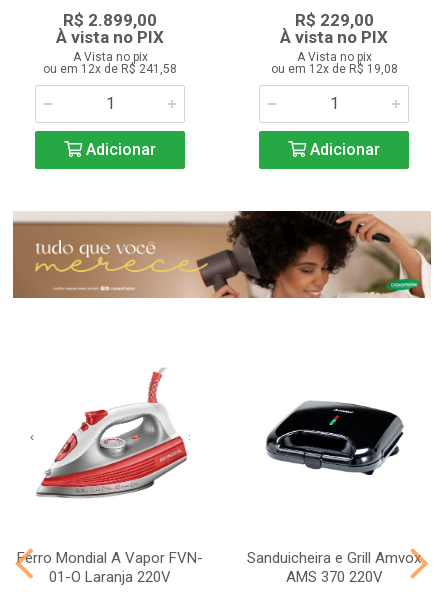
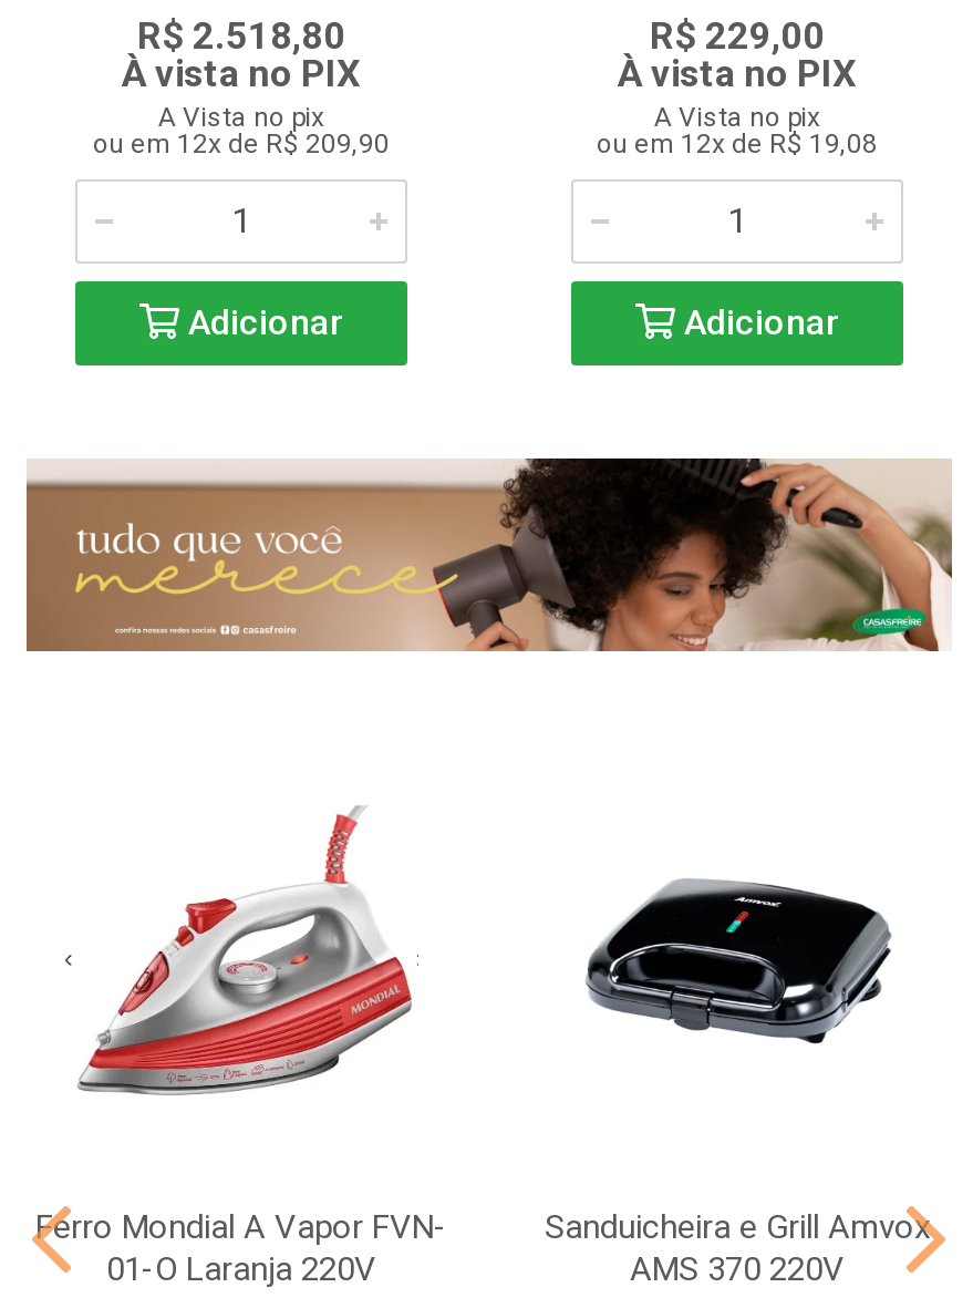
- R$ 2.899,00
+ R$ 2.518,80

- ou em 12x de R$ 241,58
+ ou em 12x de R$ 209,90
